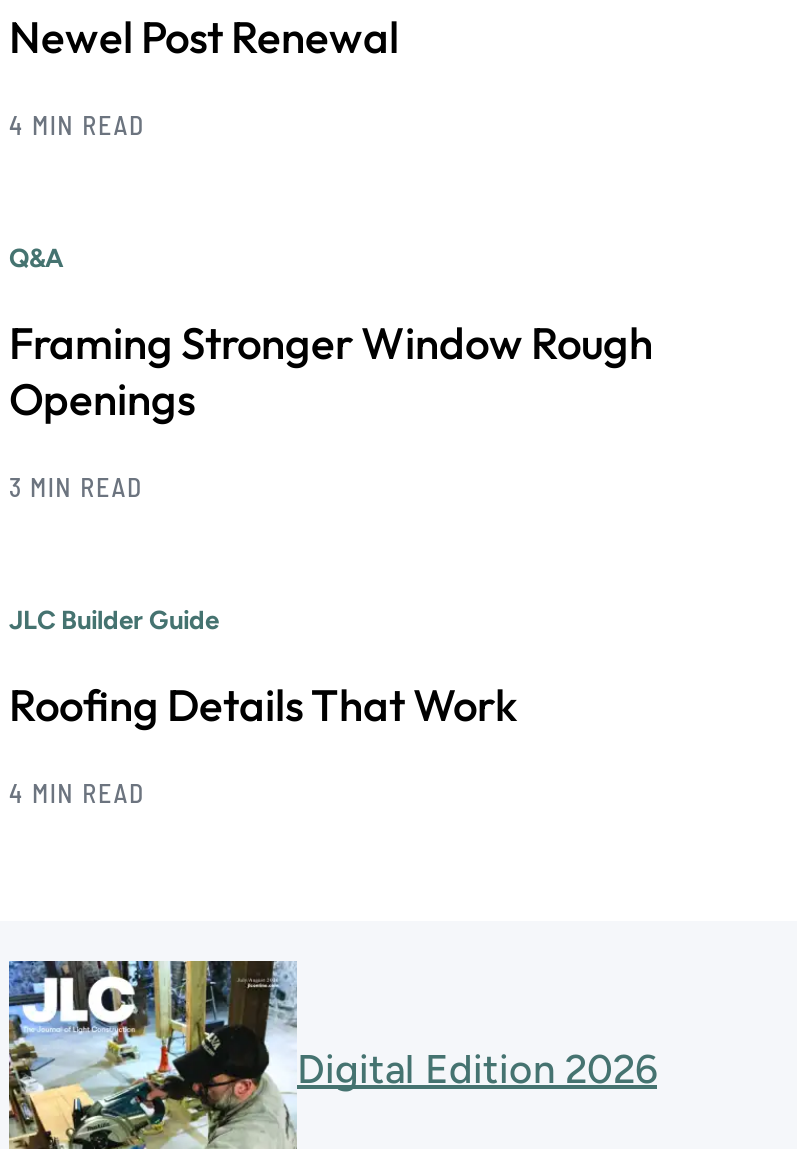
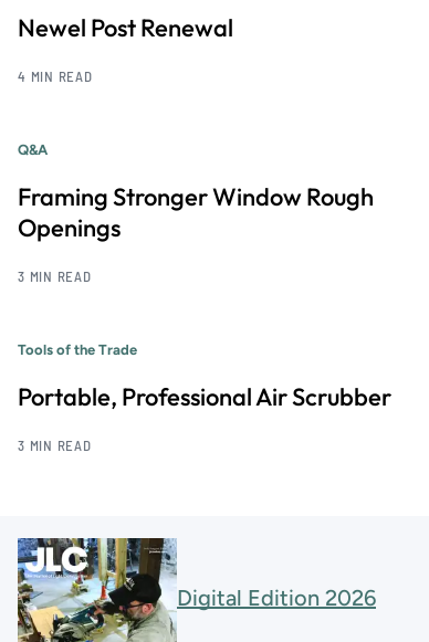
- JLC Builder Guide
+ Tools of the Trade

- Roofing Details That Work
+ Portable, Professional Air Scrubber

- 4 MIN READ
+ 3 MIN READ
